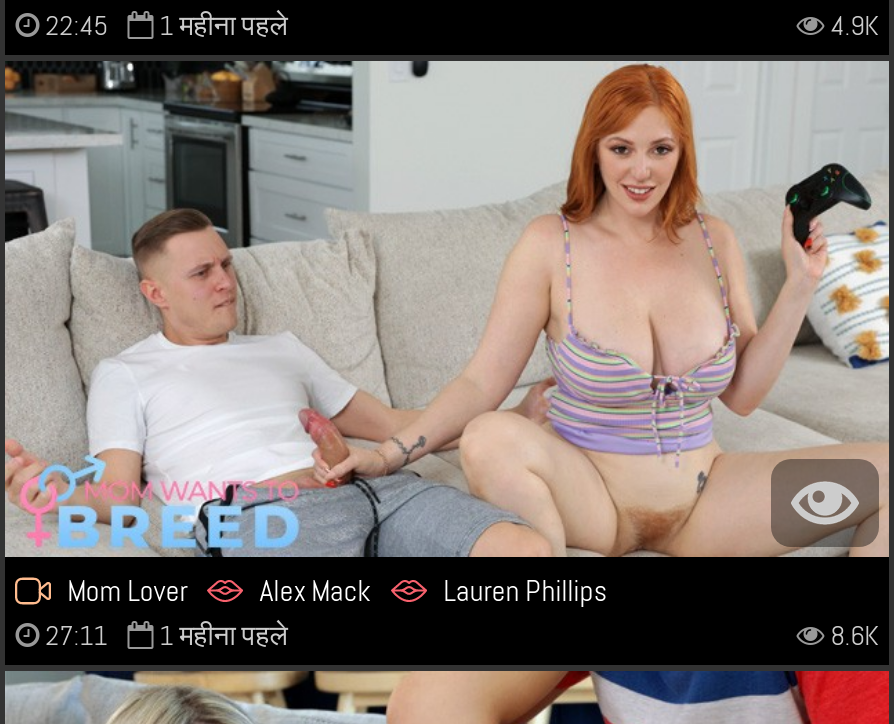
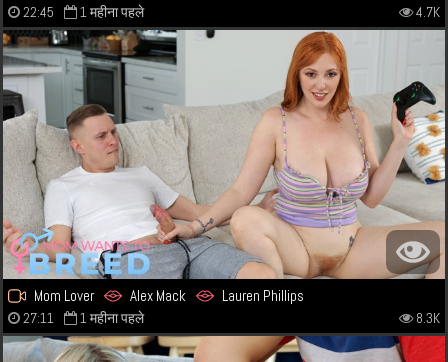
- 4.9K
+ 4.7K

- 8.6K
+ 8.3K
